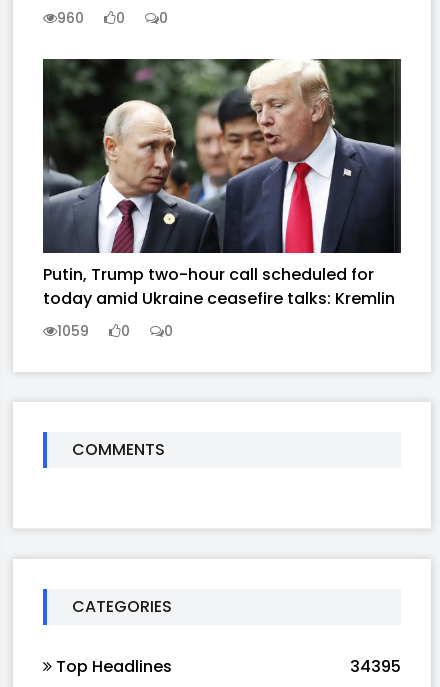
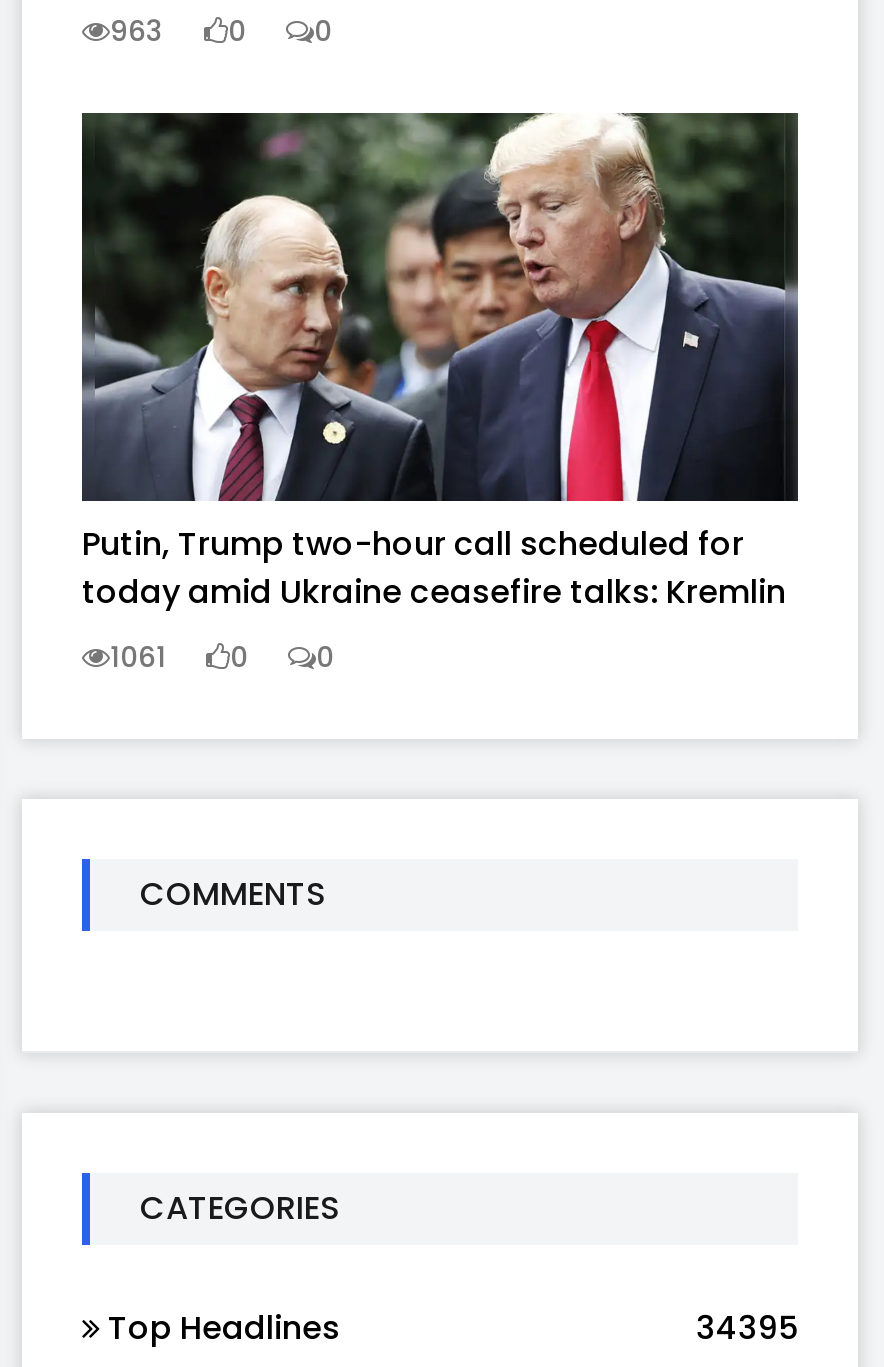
- 960 0 0
+ 963 0 0

- 1059 0 0
+ 1061 0 0
